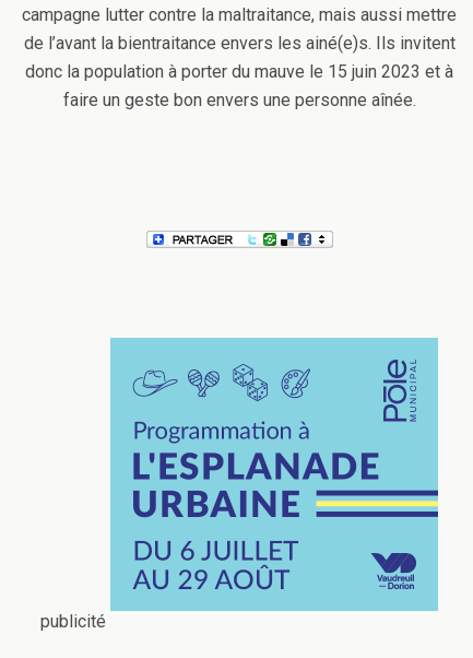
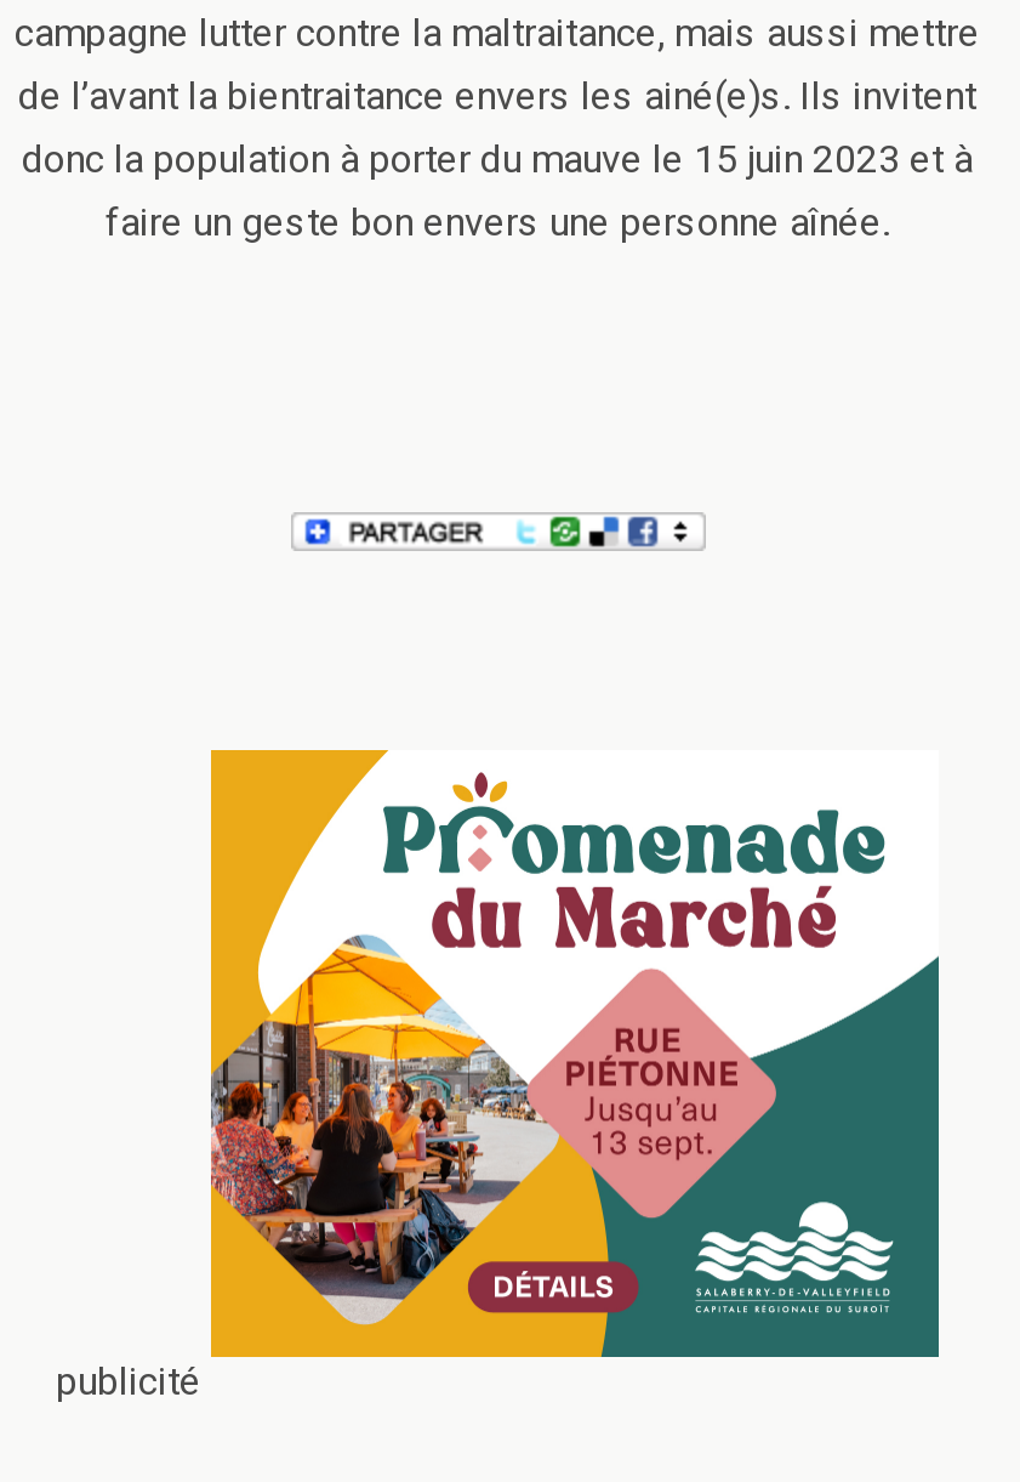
- [image]
+ [image]
